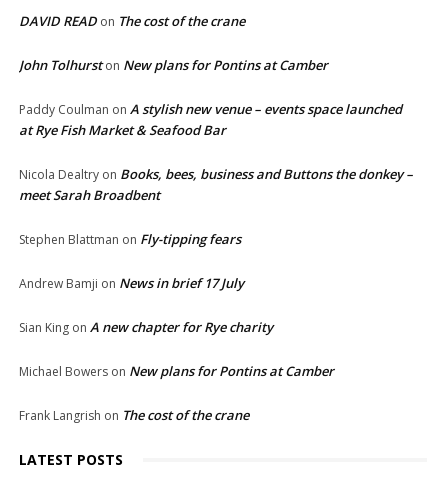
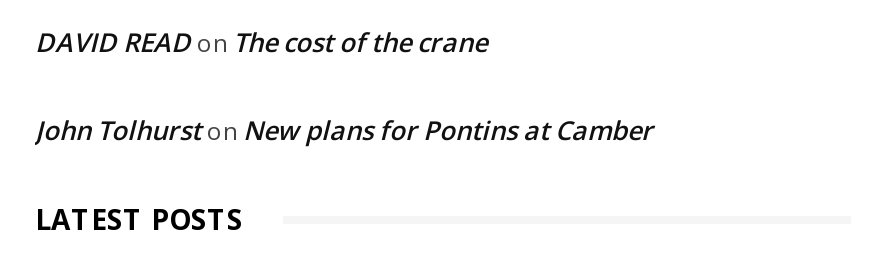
- Paddy Coulman on A stylish new venue – events space launched
- at Rye Fish Market & Seafood Bar
- Nicola Dealtry on Books, bees, business and Buttons the donkey –
- meet Sarah Broadbent
- Stephen Blattman on Fly-tipping fears
- Andrew Bamji on News in brief 17 July
- Sian King on A new chapter for Rye charity
- Michael Bowers on New plans for Pontins at Camber
- Frank Langrish on The cost of the crane
